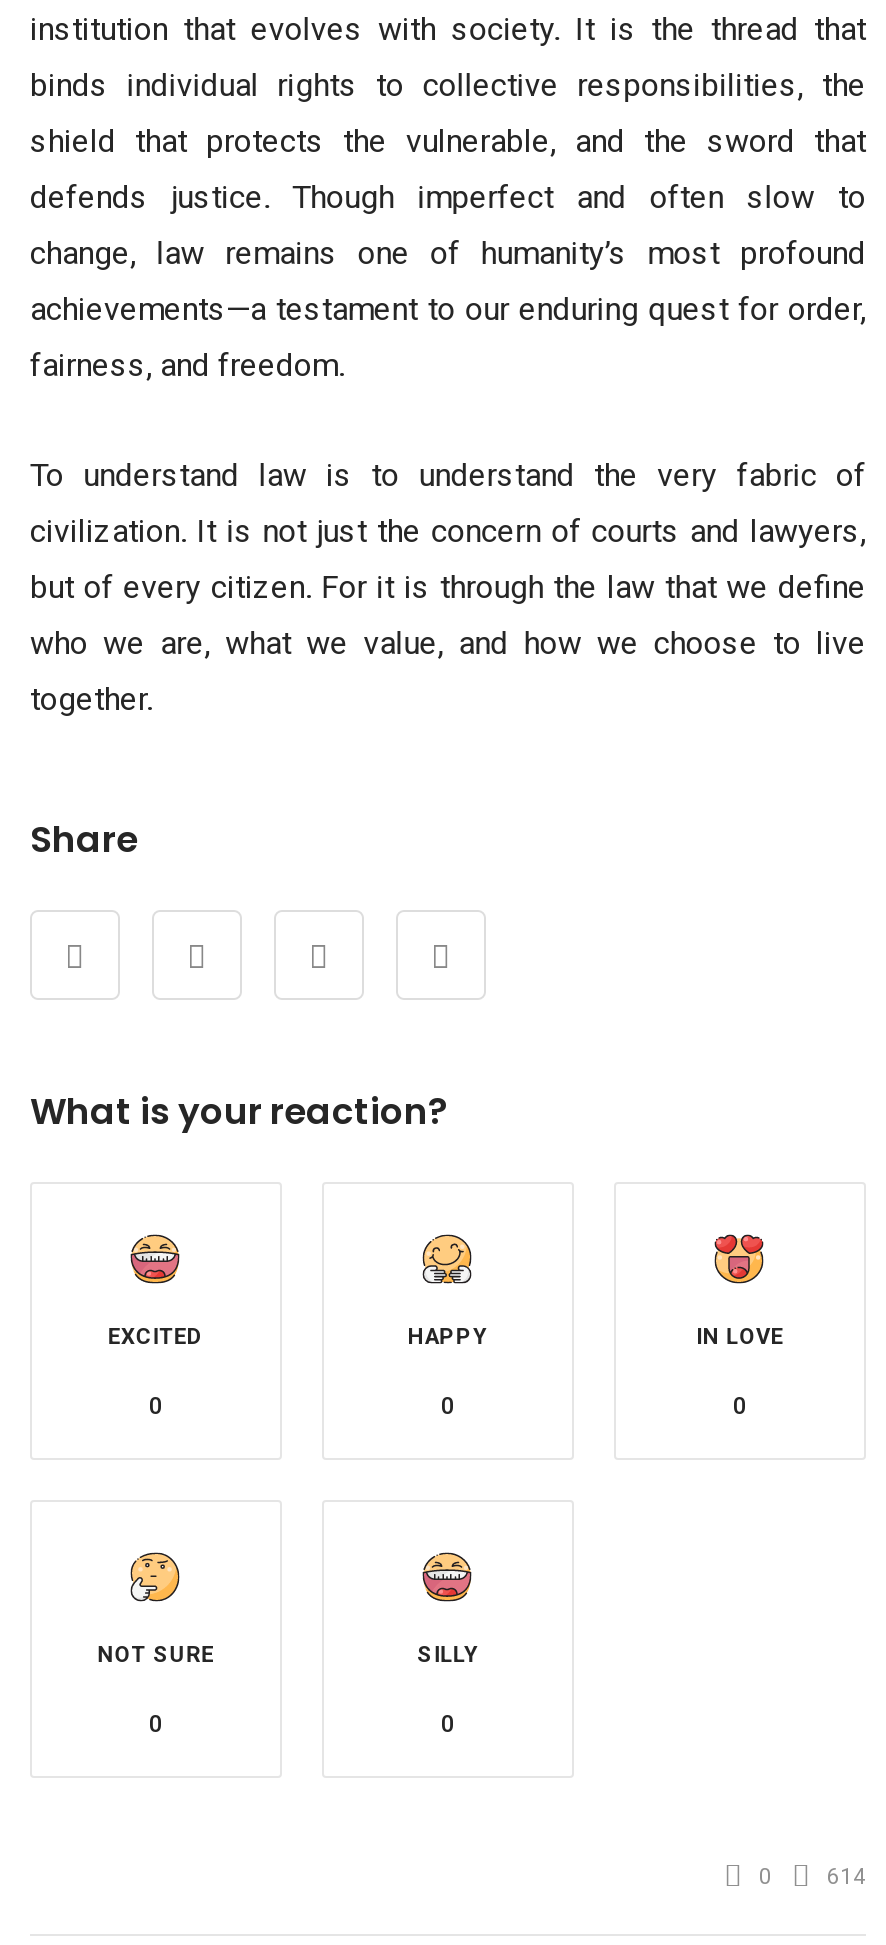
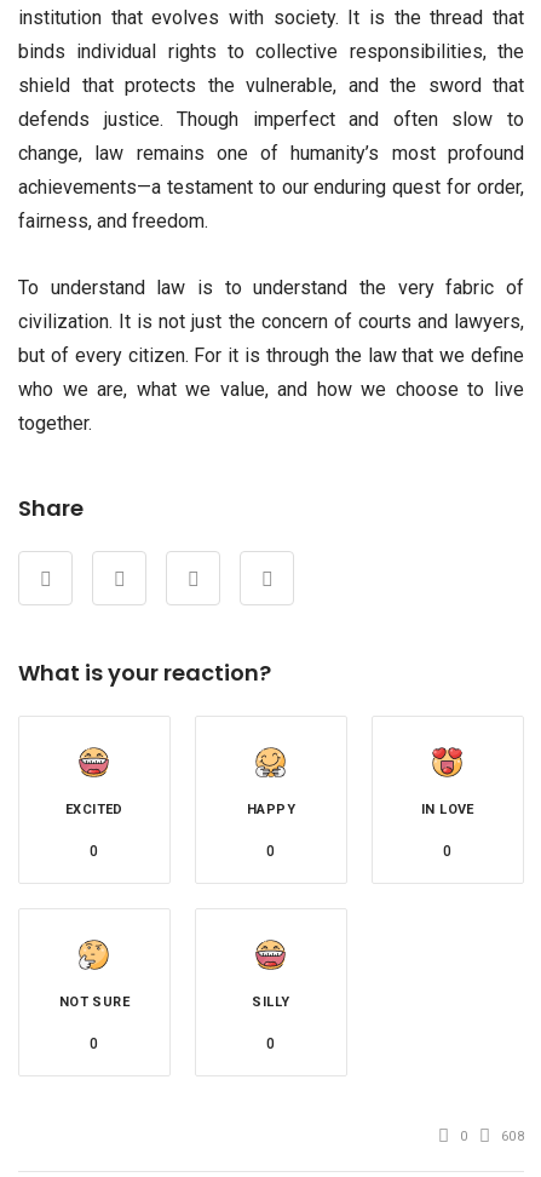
- 614
+ 608
